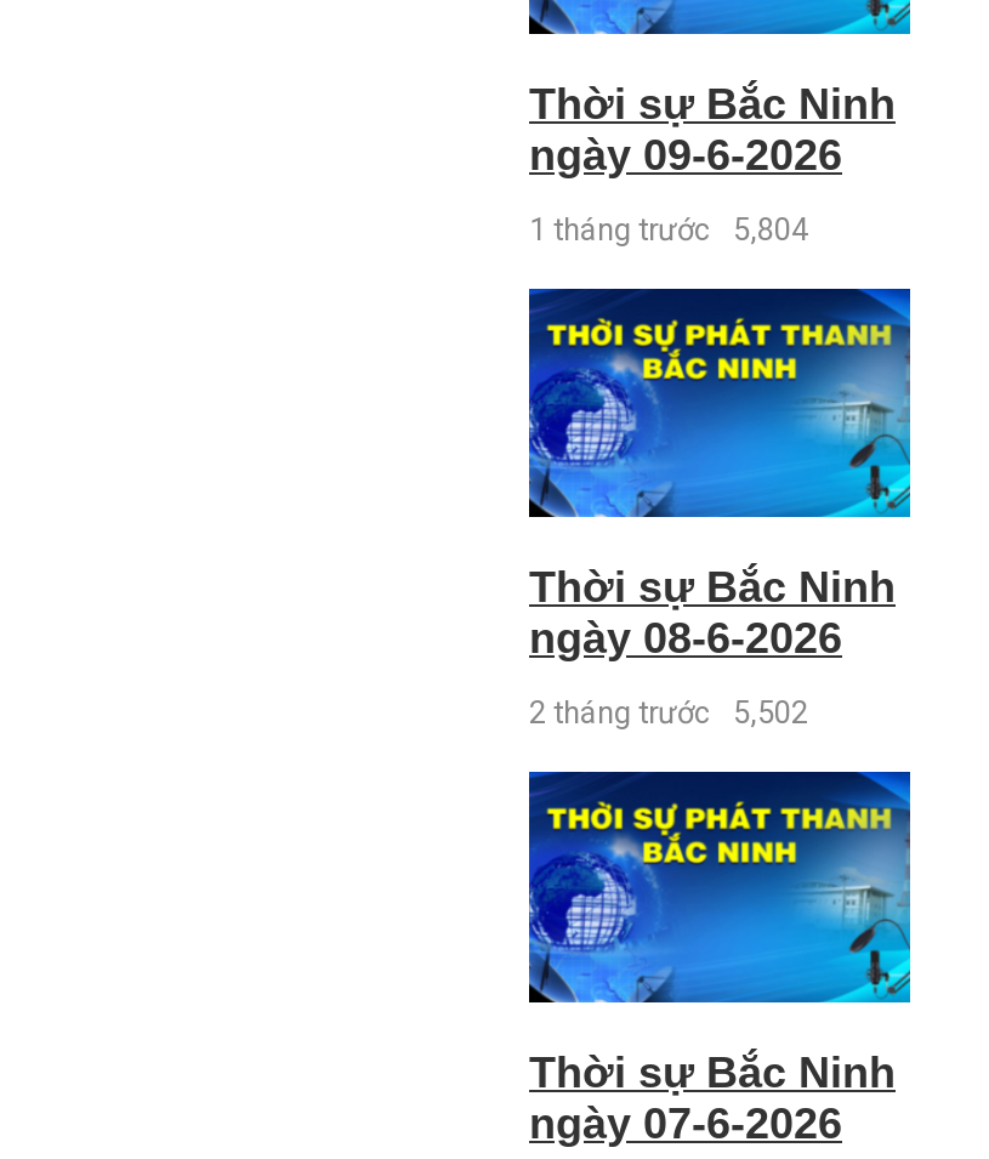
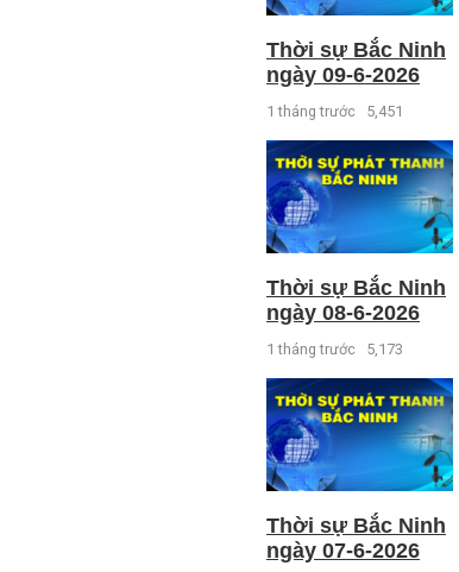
- 1 tháng trước 5,804
+ 1 tháng trước 5,451

- 2 tháng trước 5,502
+ 1 tháng trước 5,173
